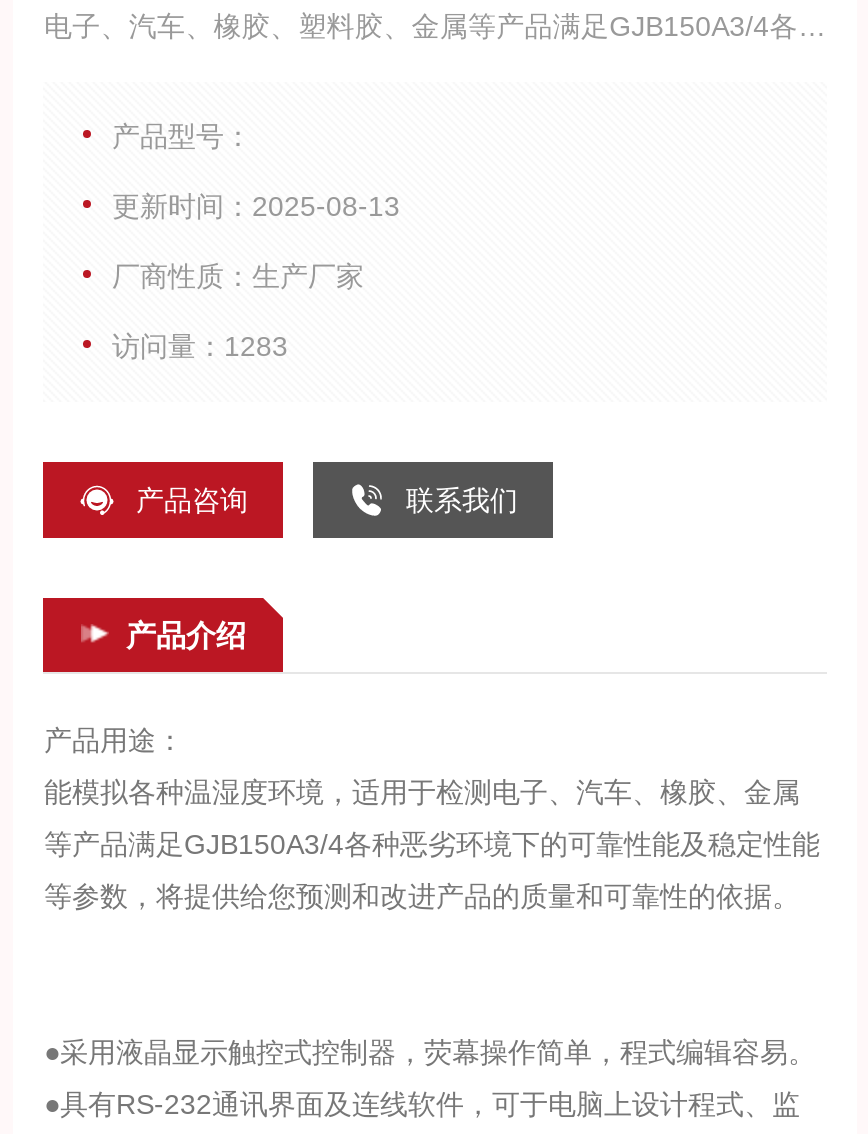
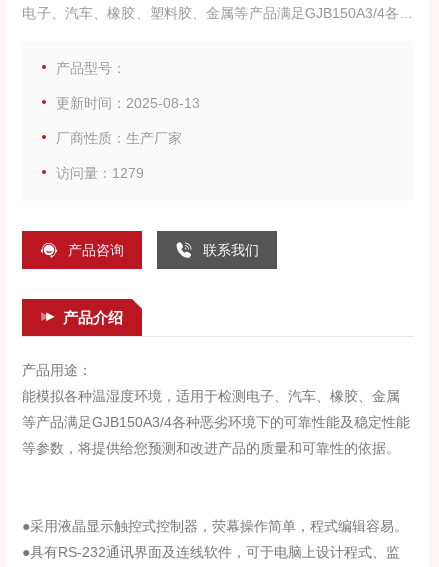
- 访问量：1283
+ 访问量：1279
